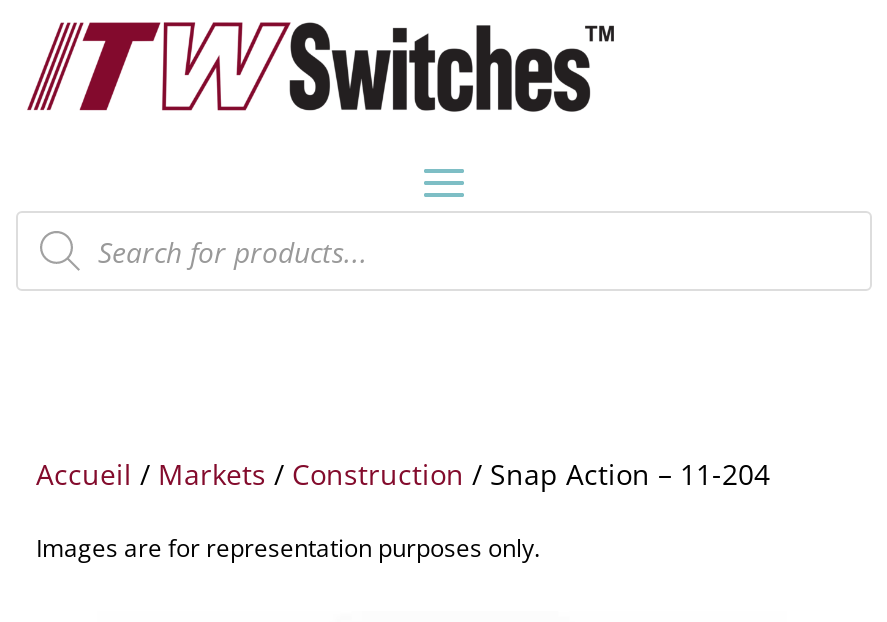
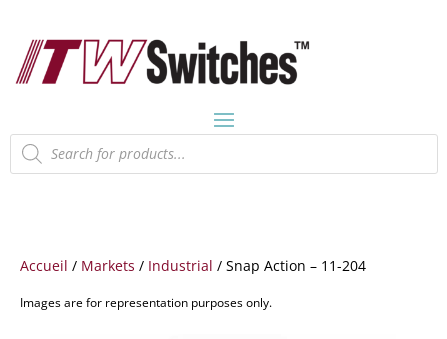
- Accueil / Markets / Construction / Snap Action – 11-204
+ Accueil / Markets / Industrial / Snap Action – 11-204
